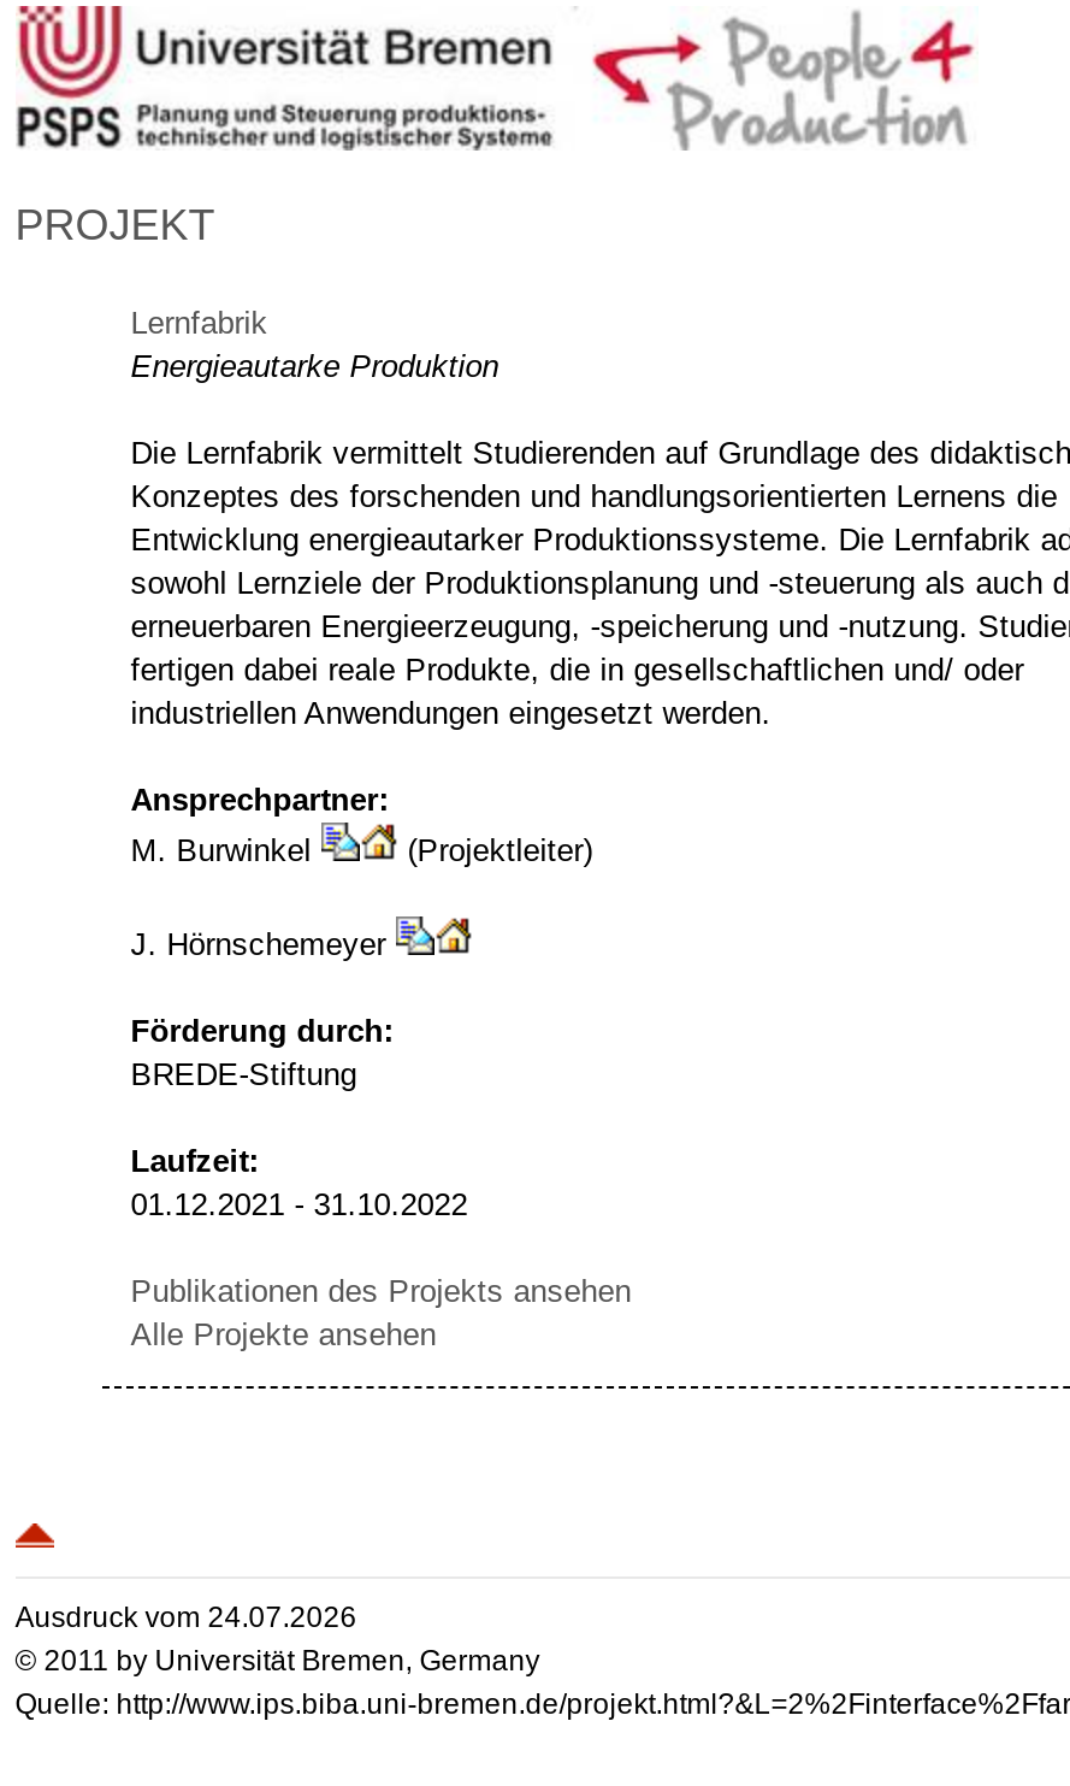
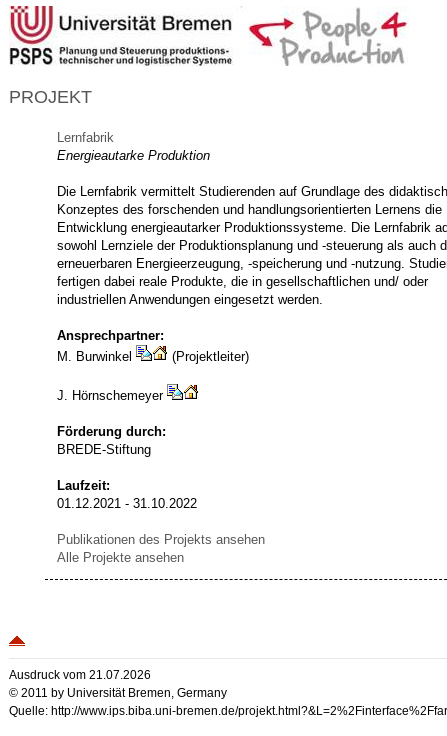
- Ausdruck vom 24.07.2026
+ Ausdruck vom 21.07.2026
